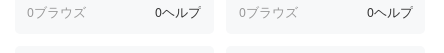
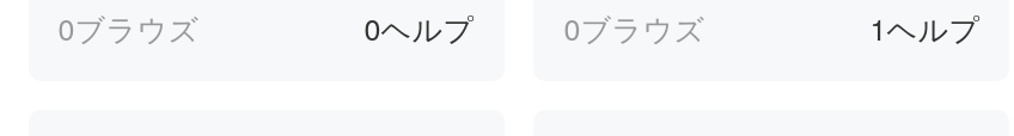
- 0ヘルプ
+ 1ヘルプ
